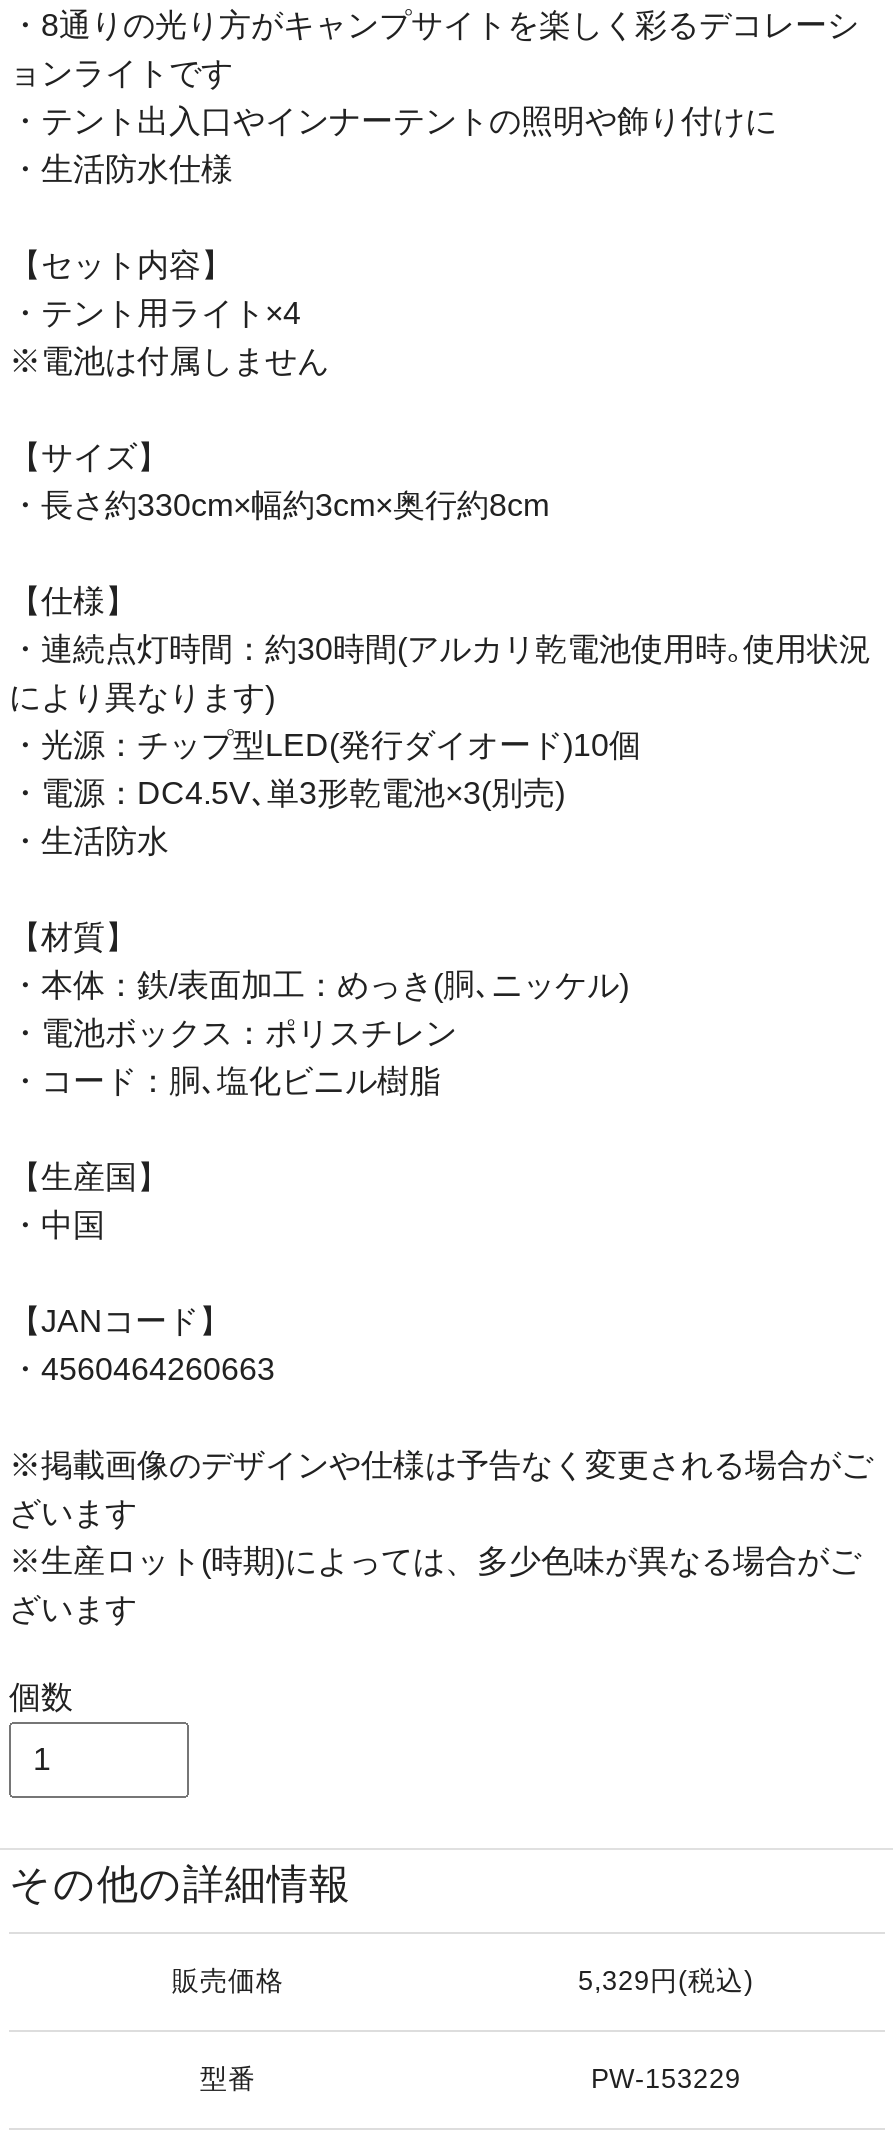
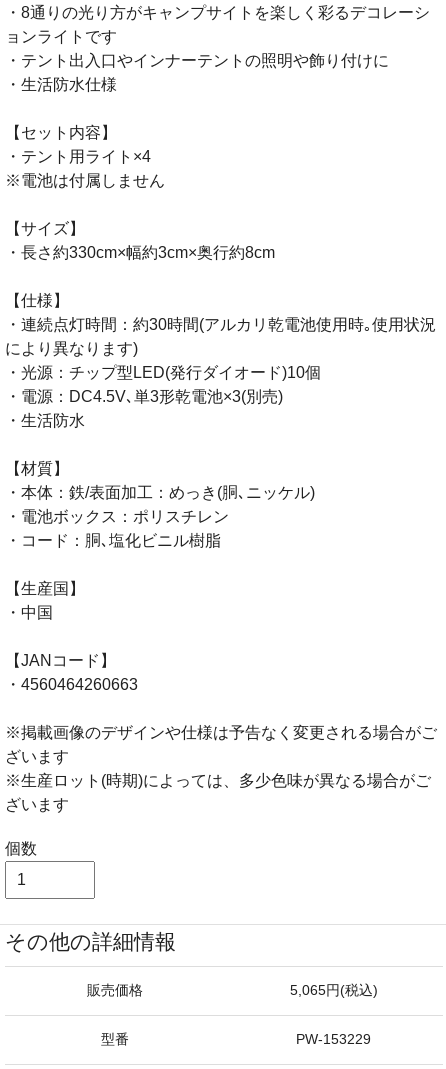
- 5,329円(税込)
+ 5,065円(税込)
